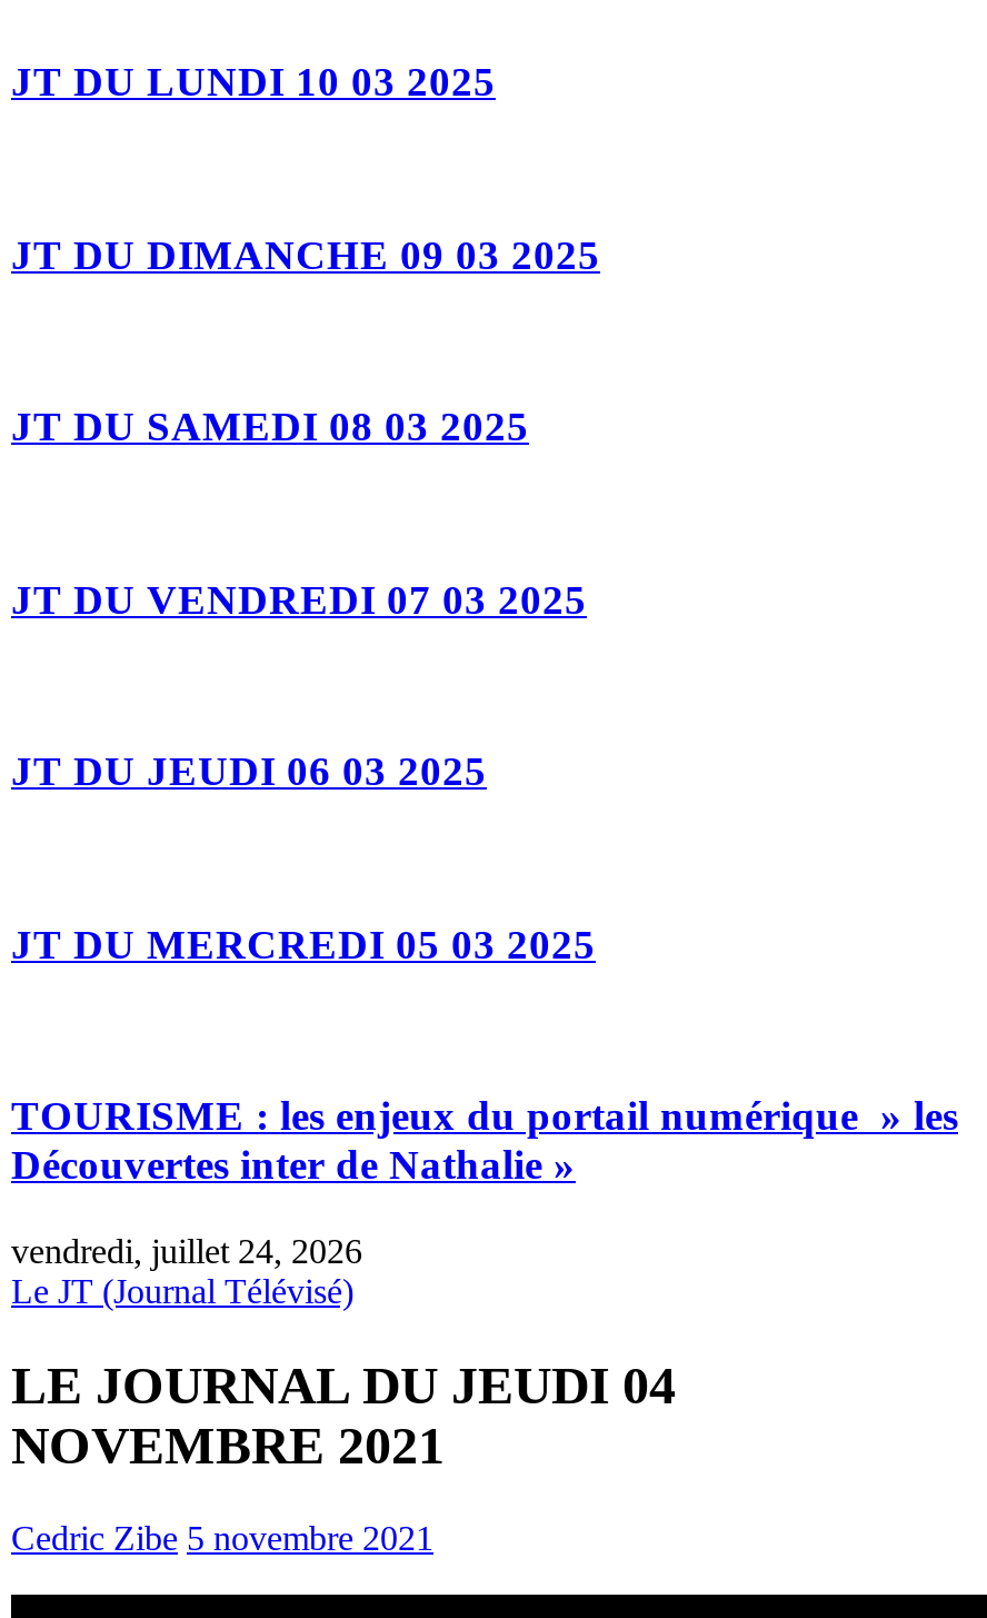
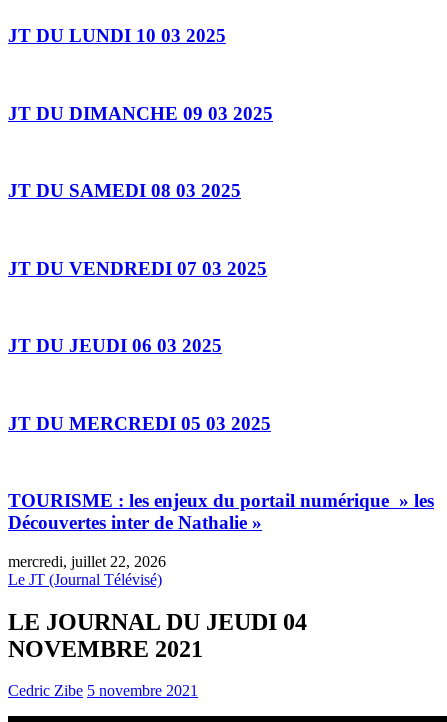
- vendredi, juillet 24, 2026
+ mercredi, juillet 22, 2026
